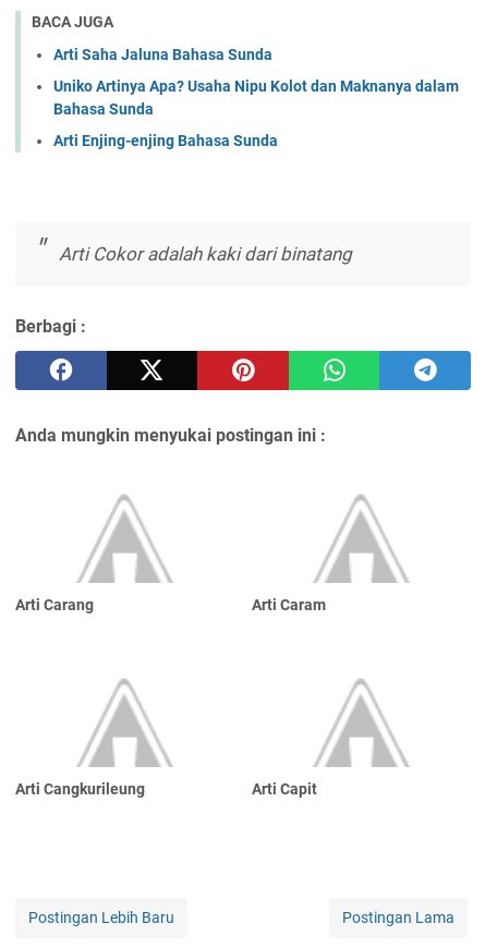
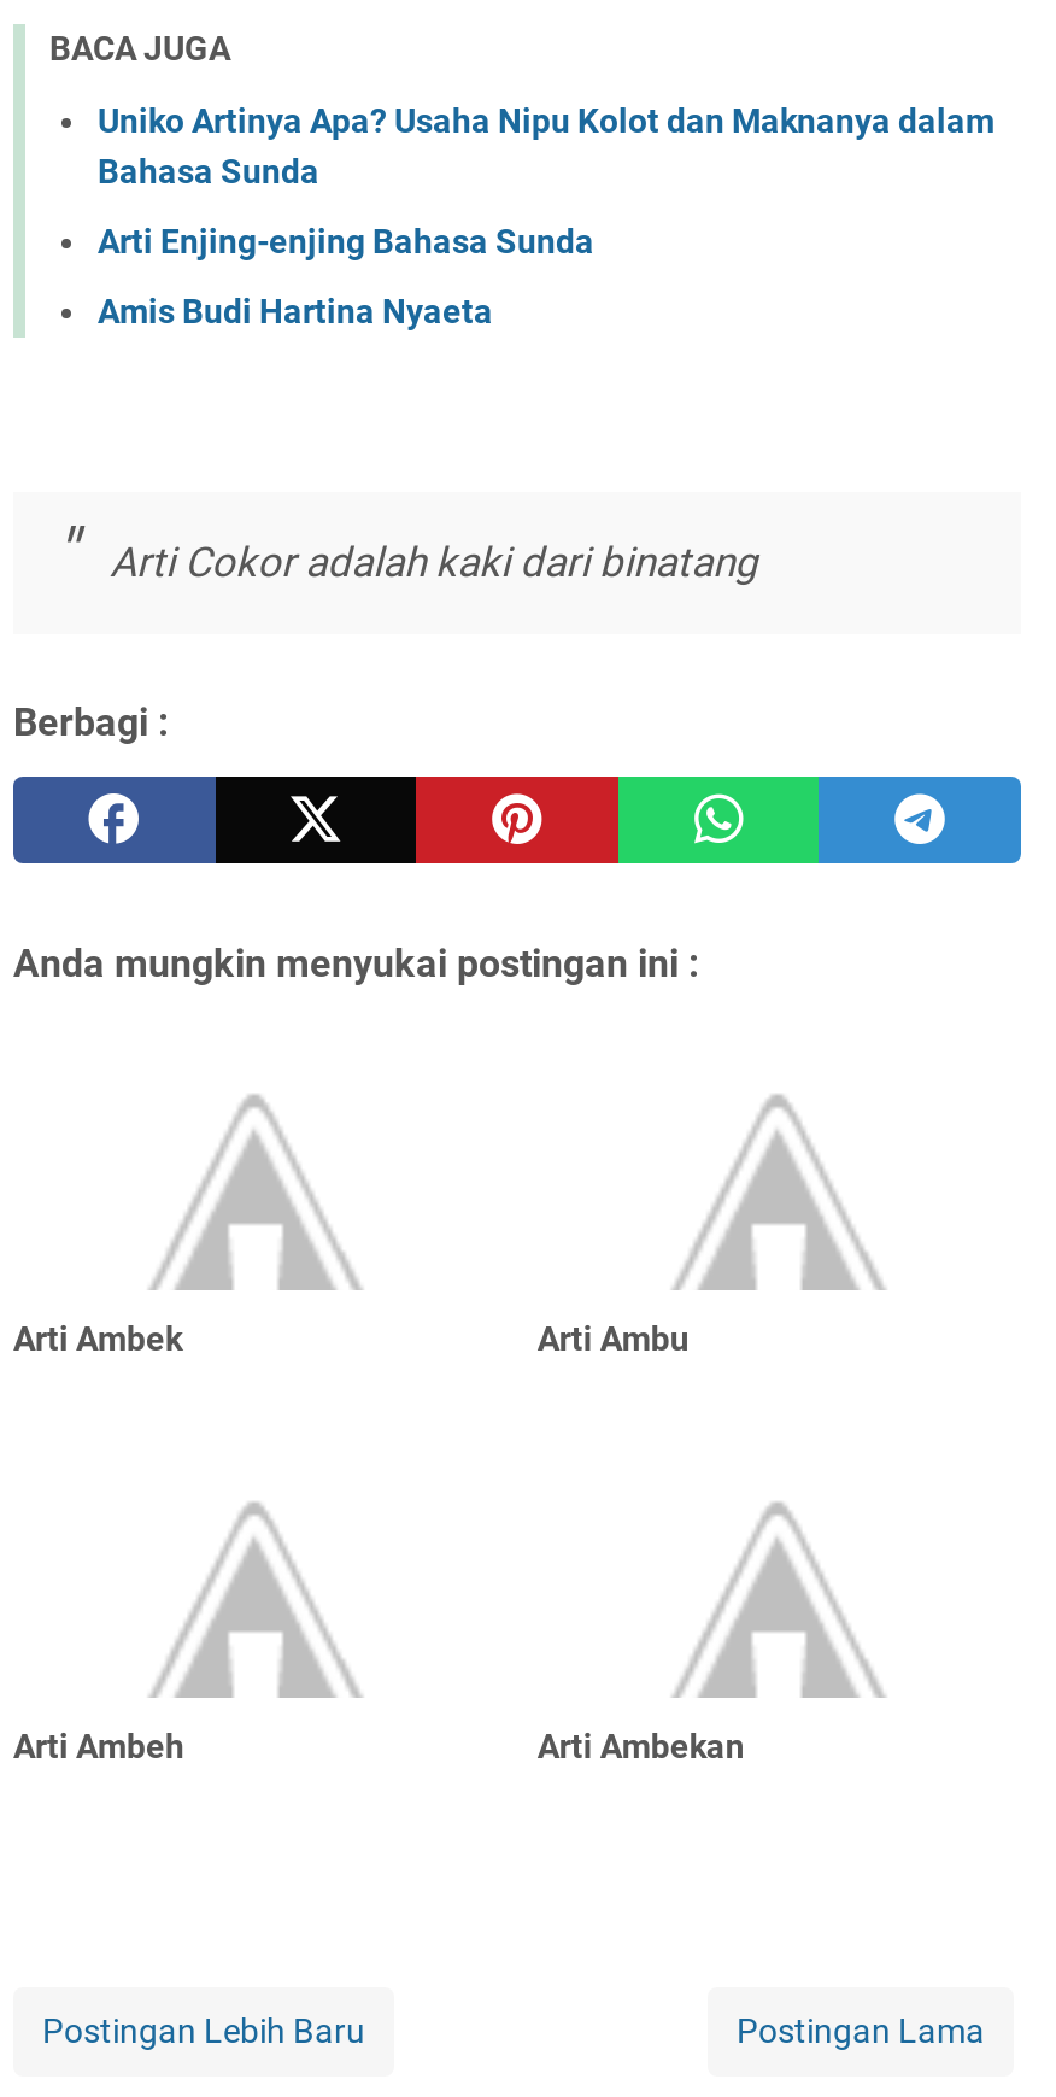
- Arti Saha Jaluna Bahasa Sunda

moved up: Uniko Artinya Apa? Usaha Nipu Kolot dan Maknanya dalam | Bahasa Sunda | Arti Enjing-enjing Bahasa Sunda

+ Amis Budi Hartina Nyaeta

- Arti Carang
+ Arti Ambek

- Arti Caram
+ Arti Ambu

- Arti Cangkurileung
+ Arti Ambeh

- Arti Capit
+ Arti Ambekan
